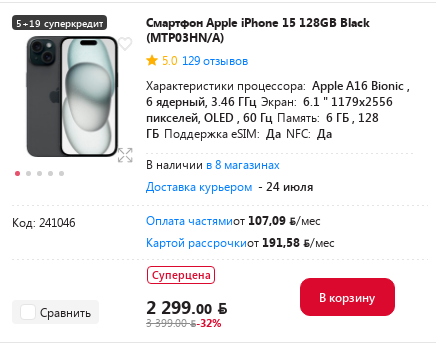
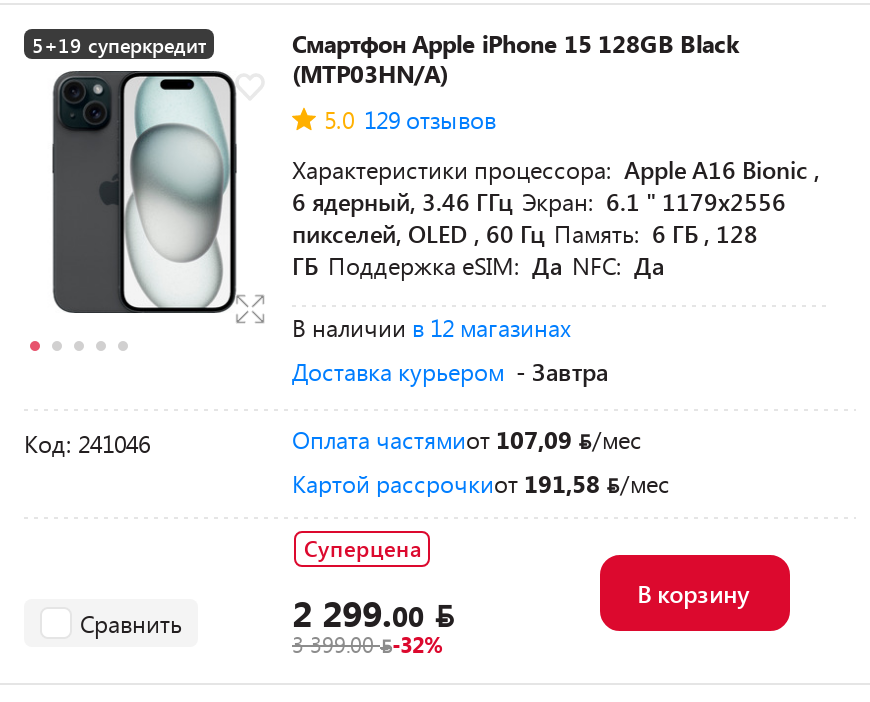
- В наличии в 8 магазинах
- Доставка курьером - 24 июля
+ В наличии в 12 магазинах
+ Доставка курьером - Завтра
